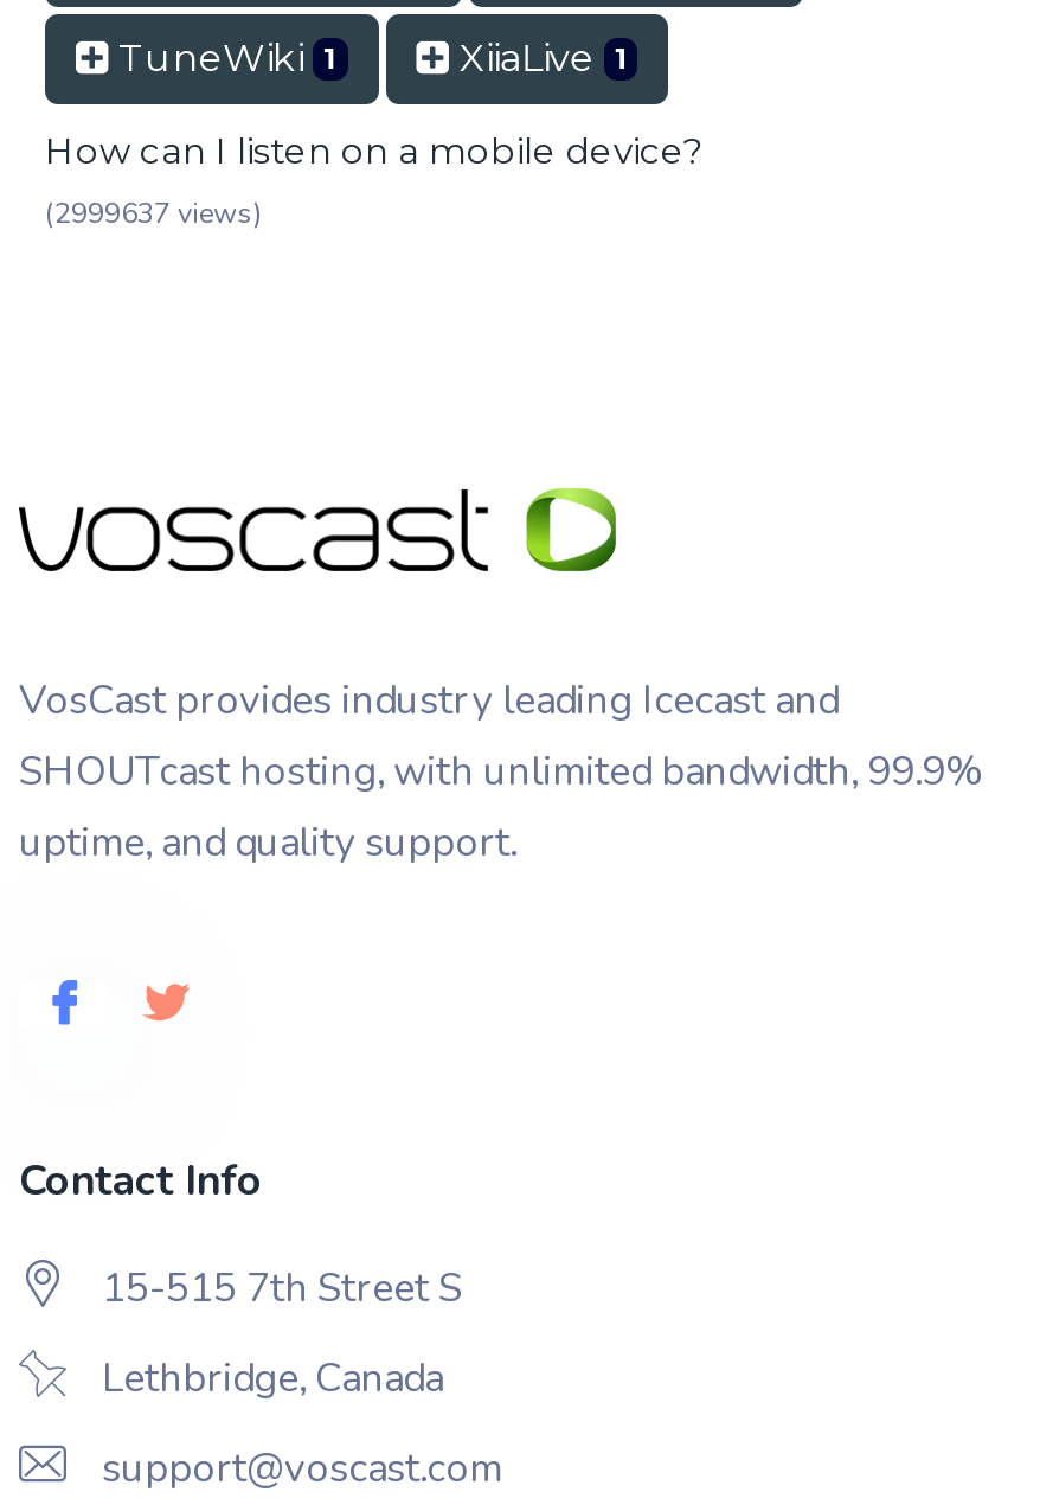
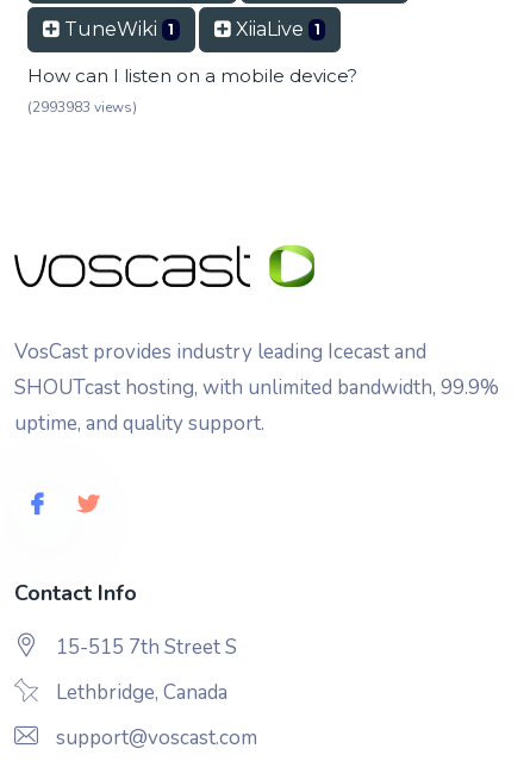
- (2999637 views)
+ (2993983 views)
